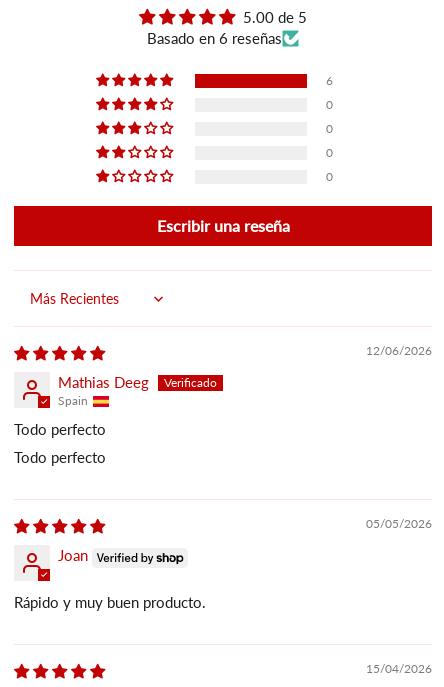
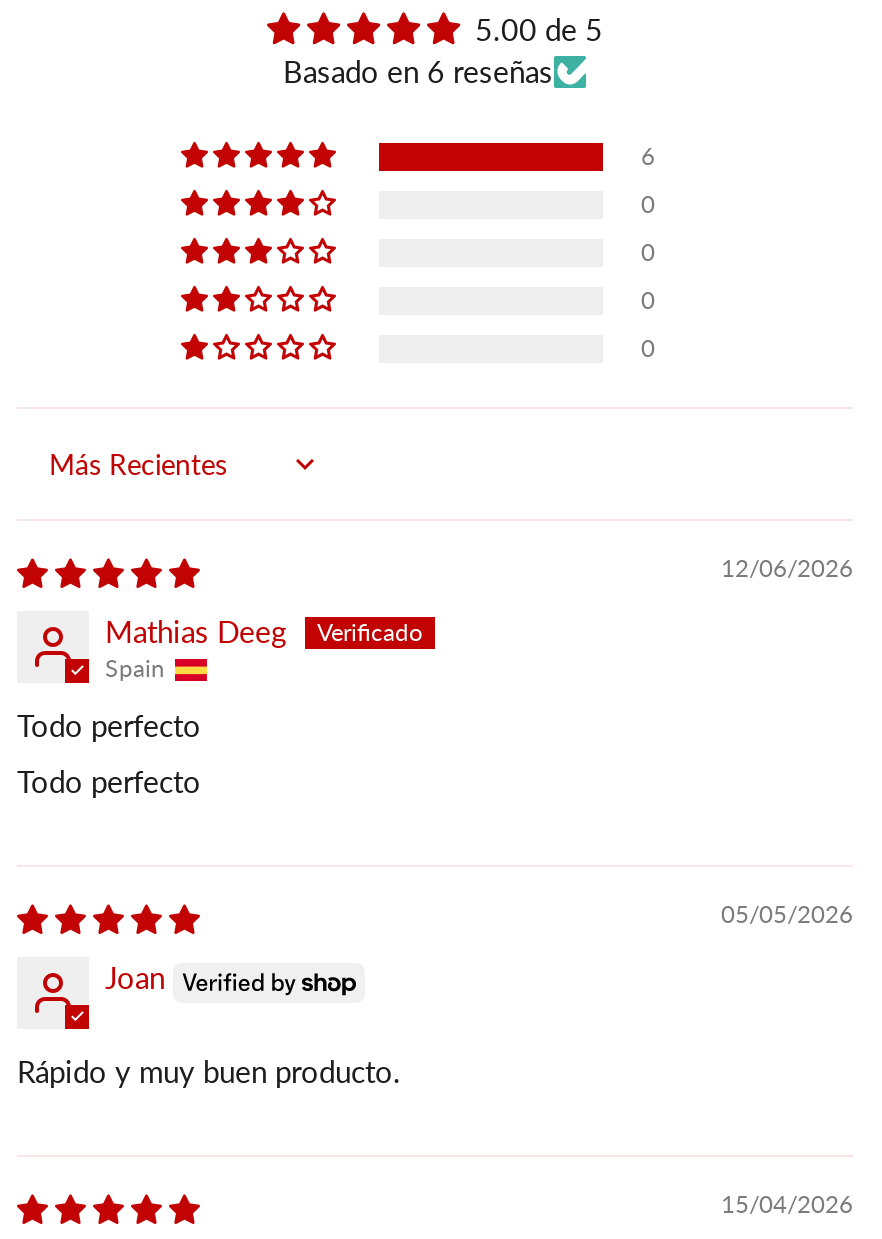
- Escribir una reseña
